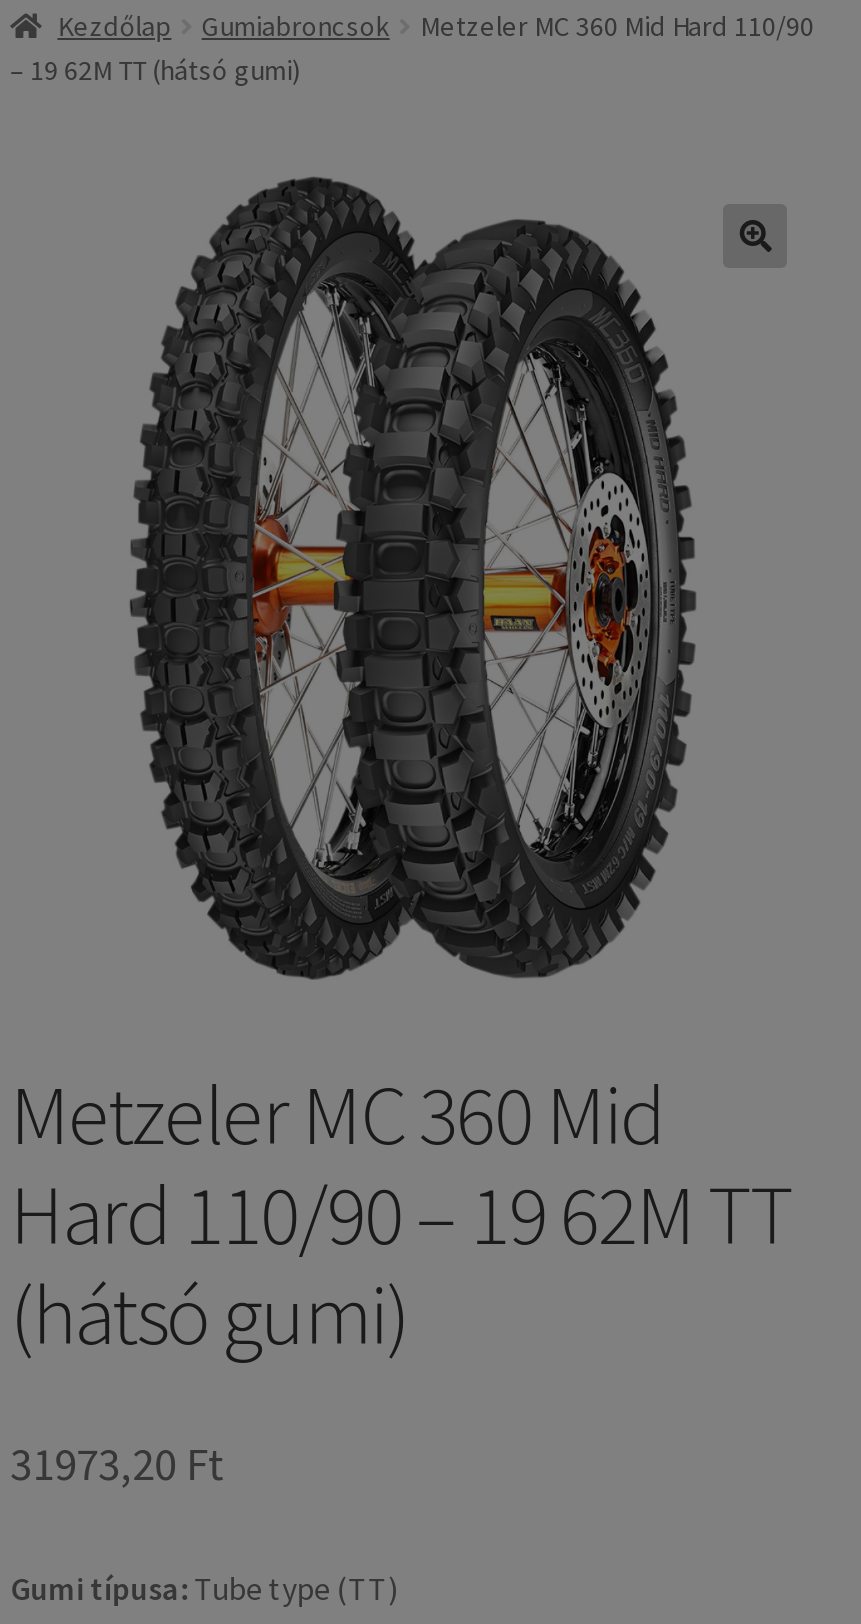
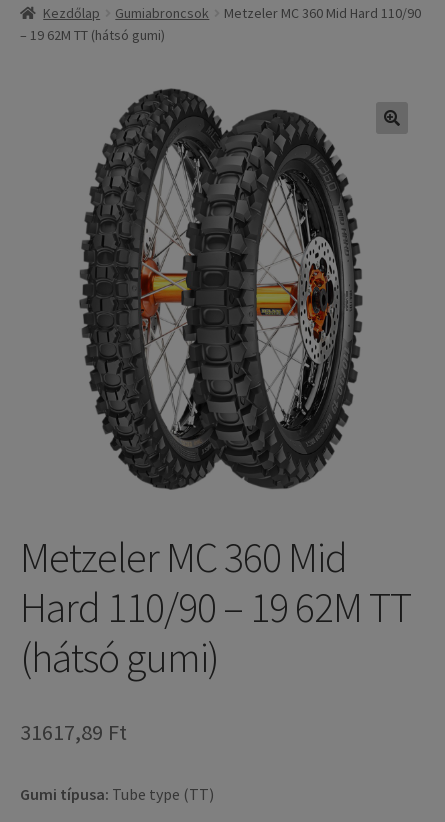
- 31973,20 Ft
+ 31617,89 Ft
